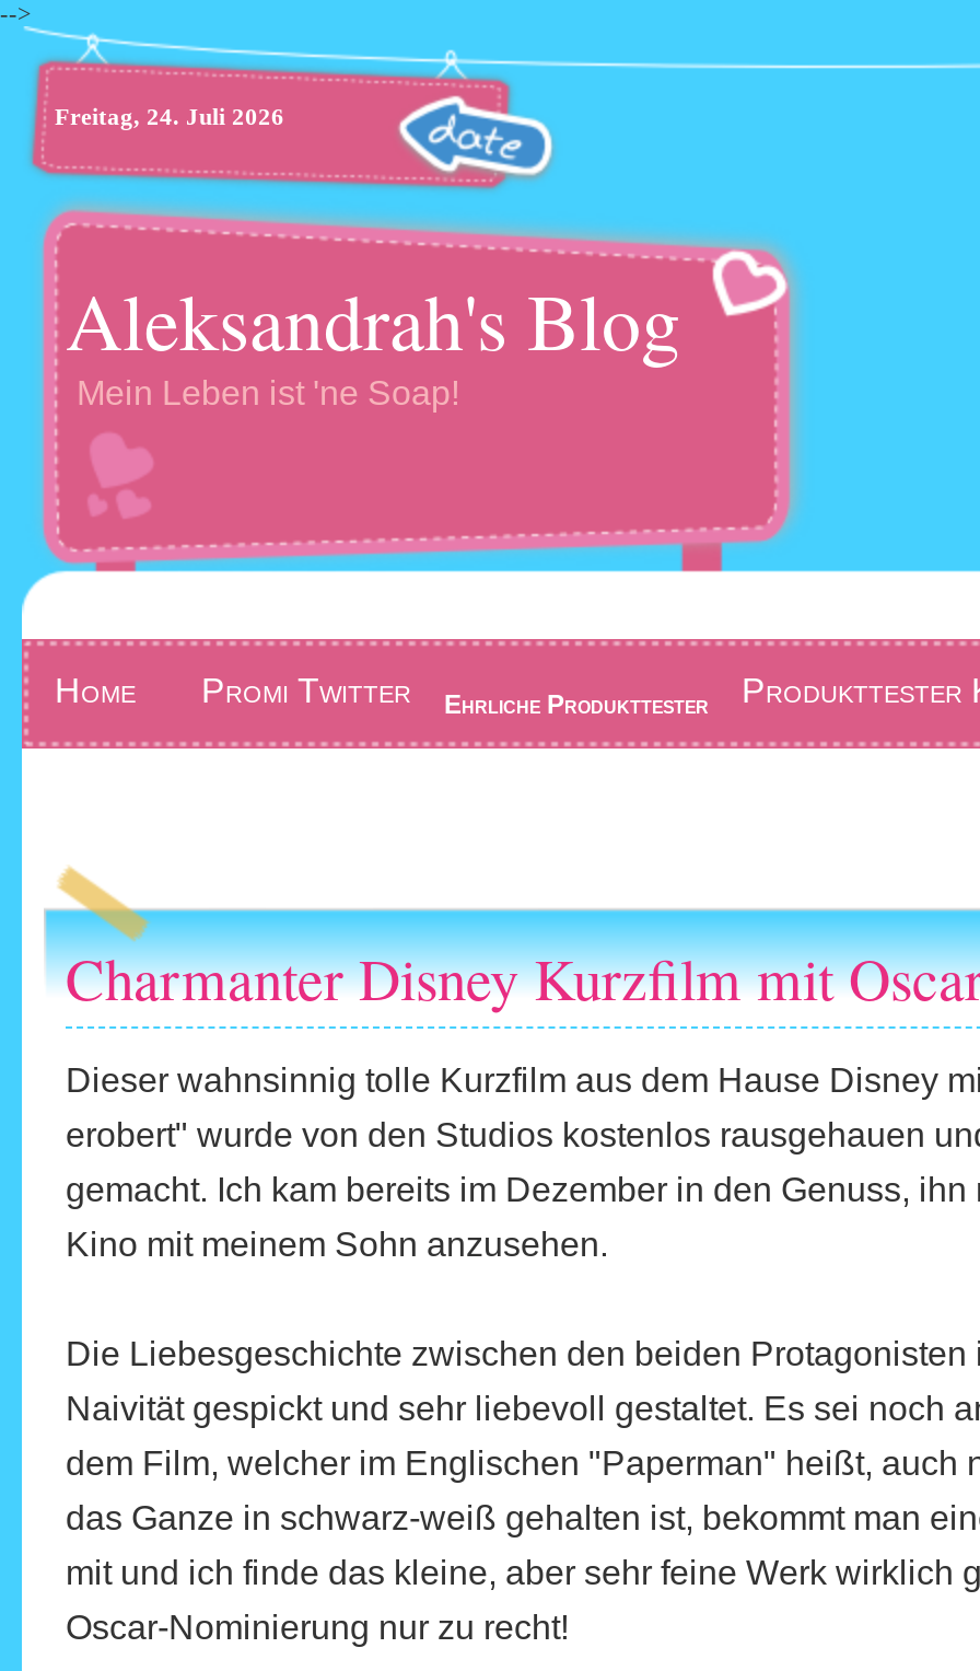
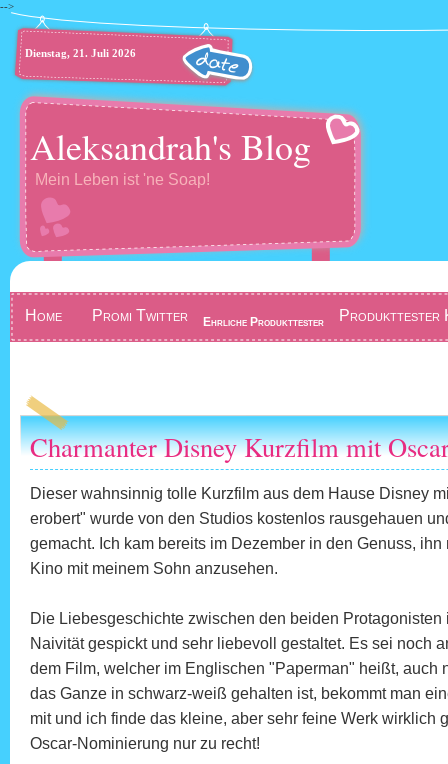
- Freitag, 24. Juli 2026
+ Dienstag, 21. Juli 2026
